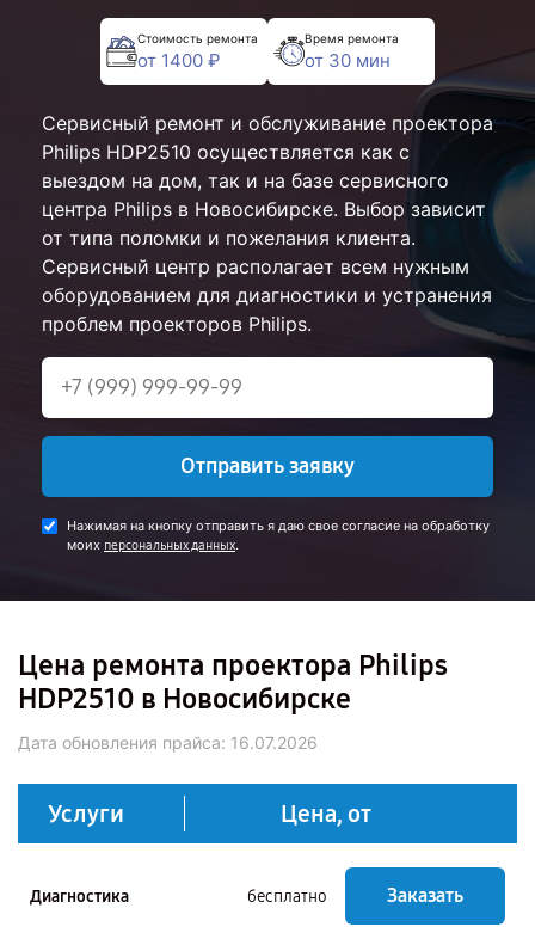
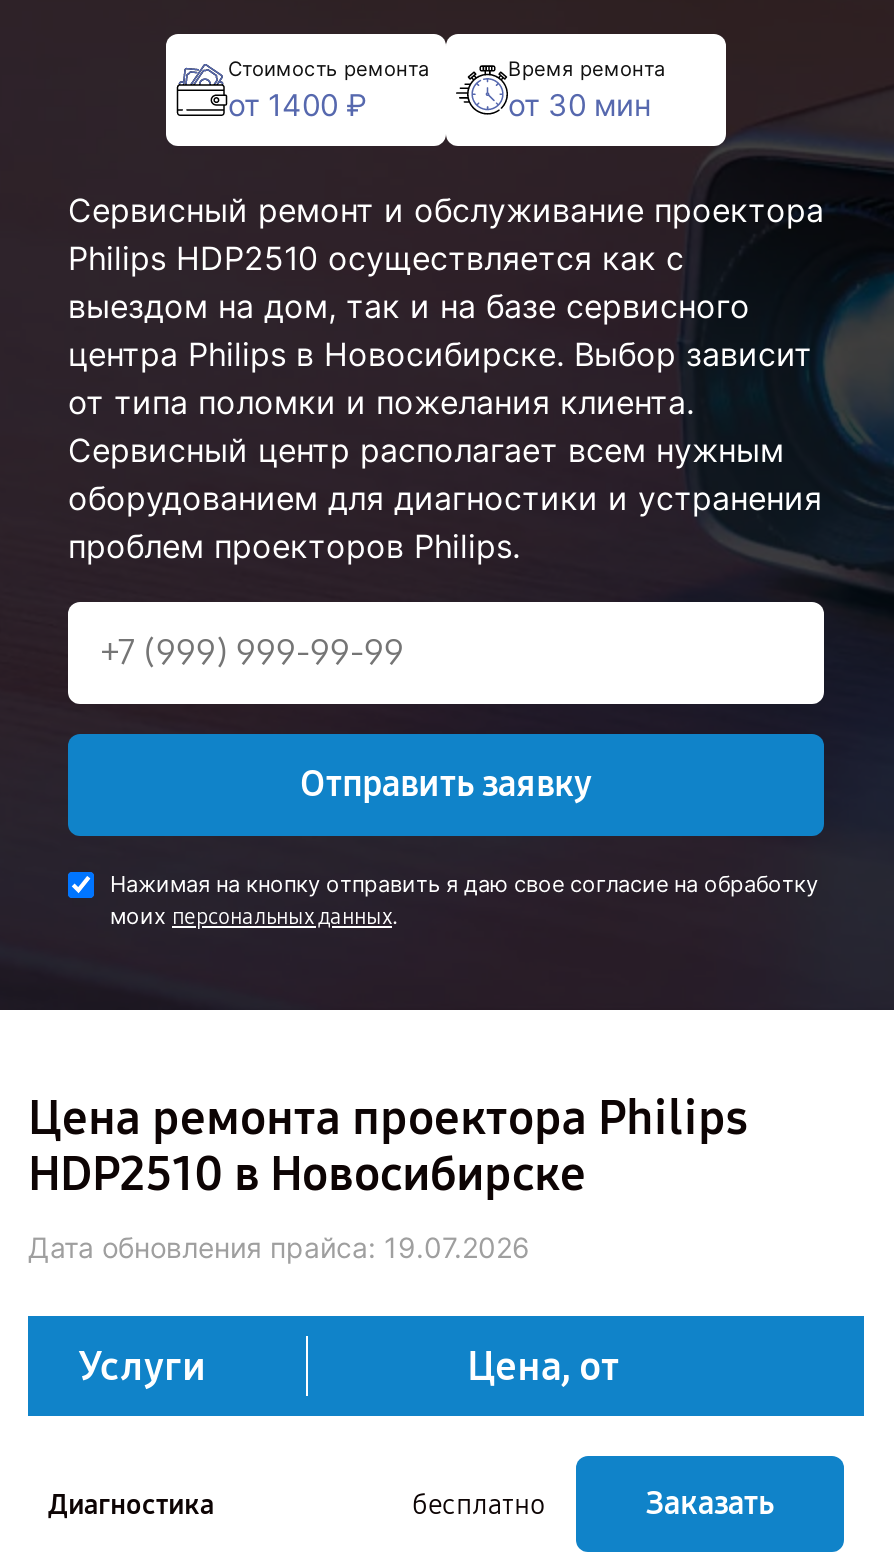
- Дата обновления прайса: 16.07.2026
+ Дата обновления прайса: 19.07.2026
